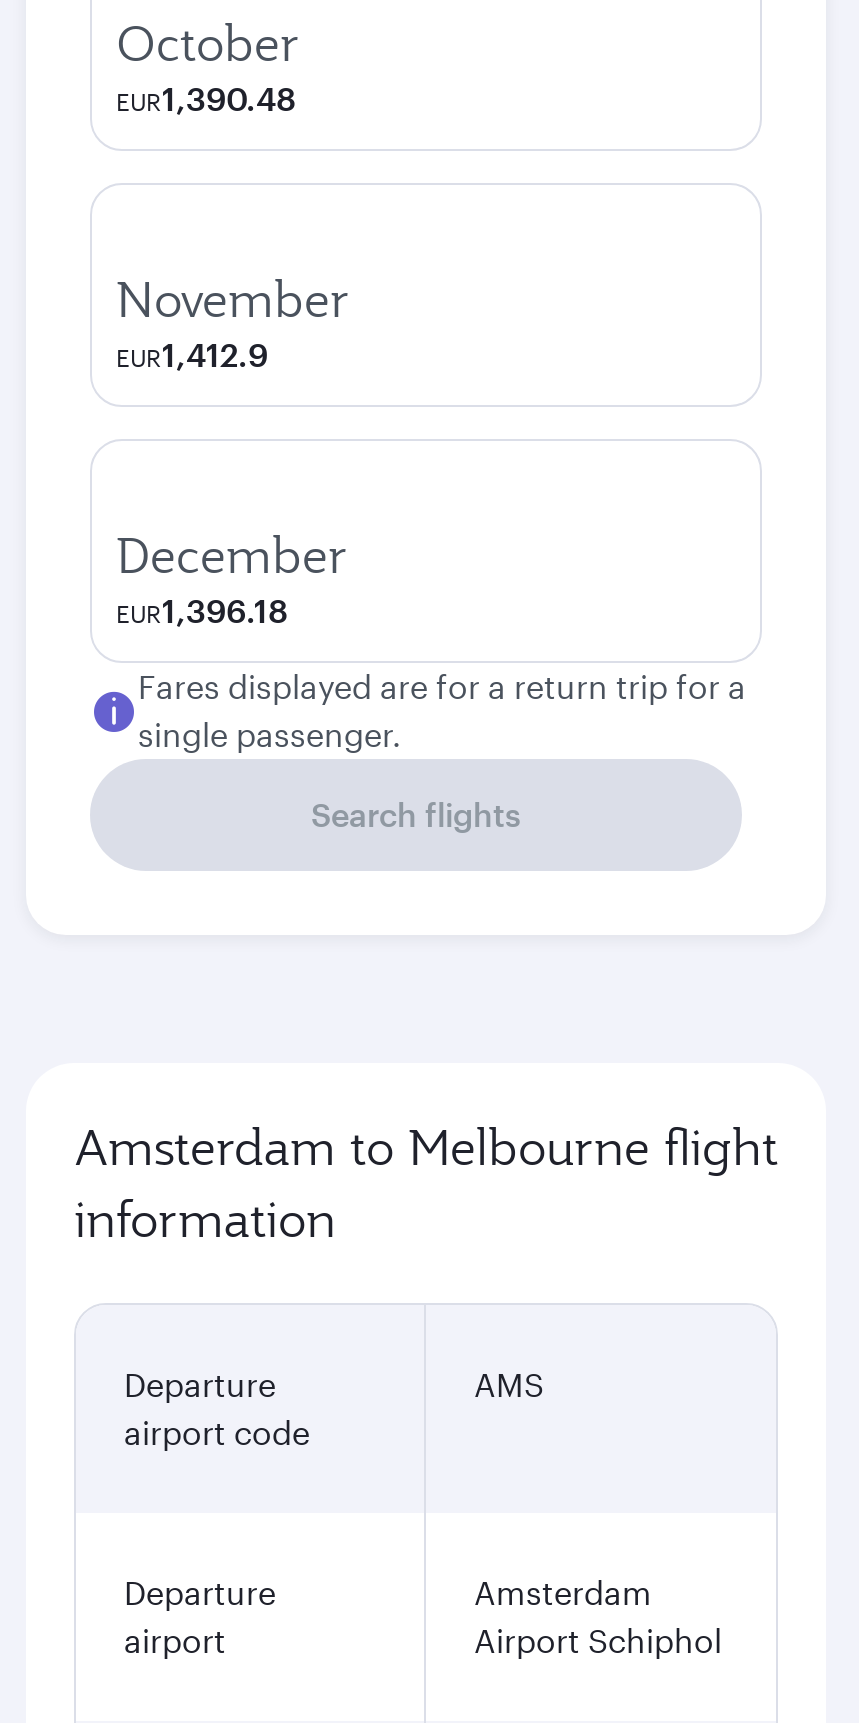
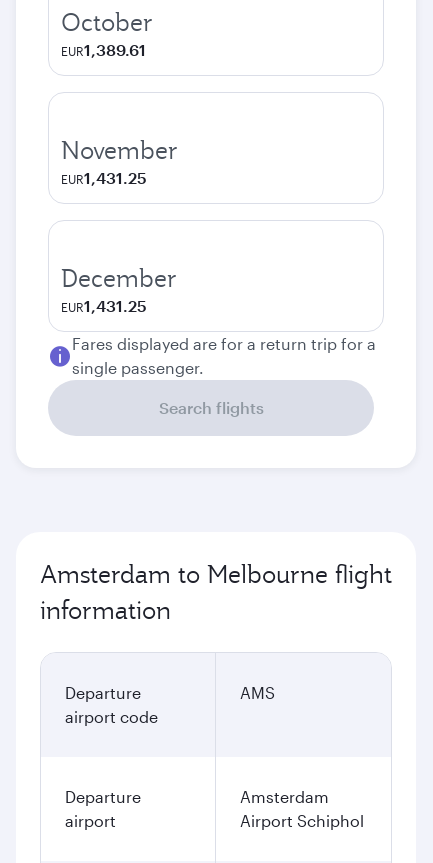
- EUR1,390.48
+ EUR1,389.61

- EUR1,412.9
+ EUR1,431.25

- EUR1,396.18
+ EUR1,431.25
